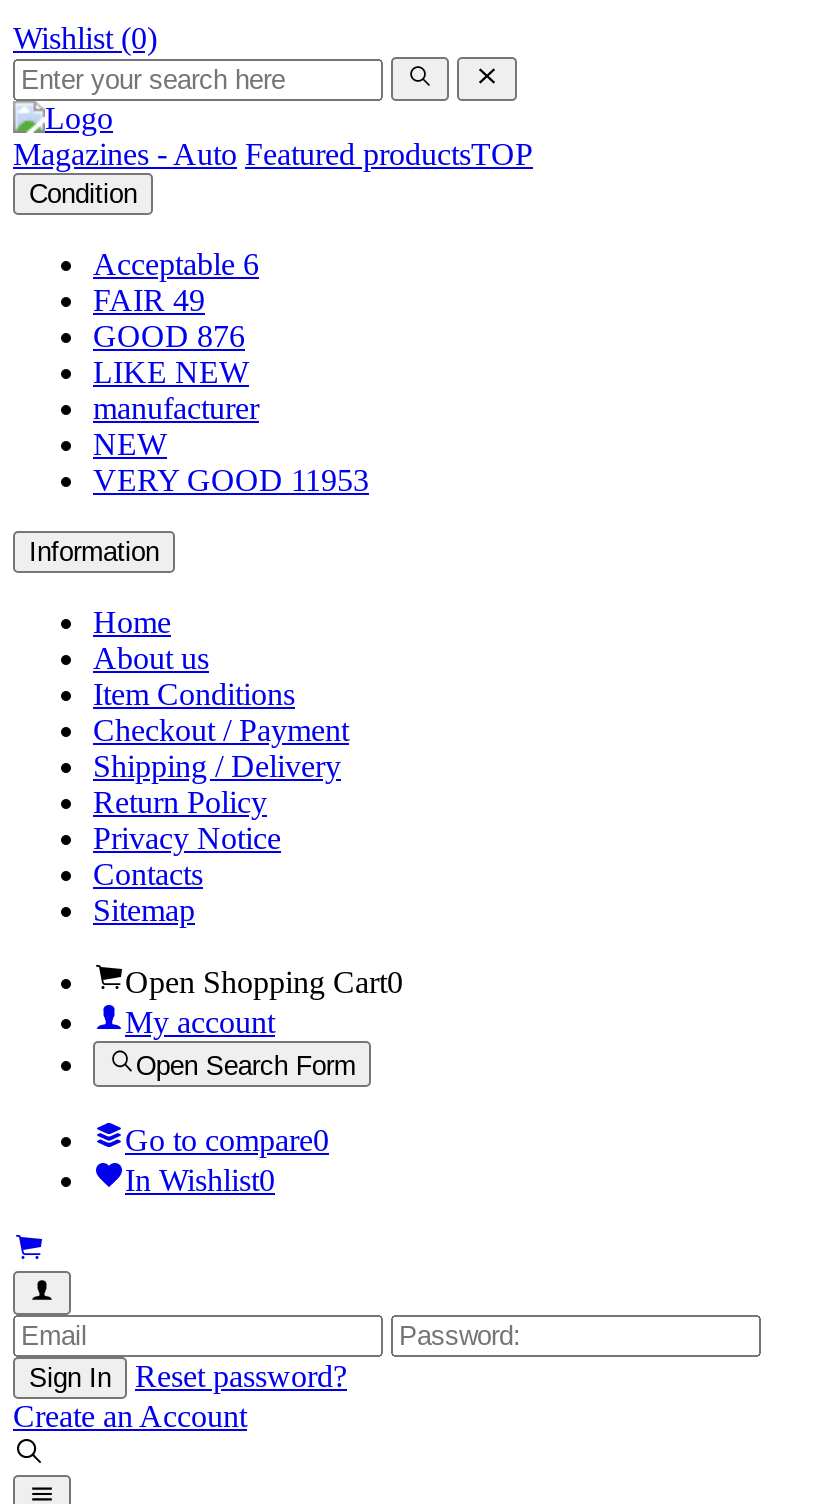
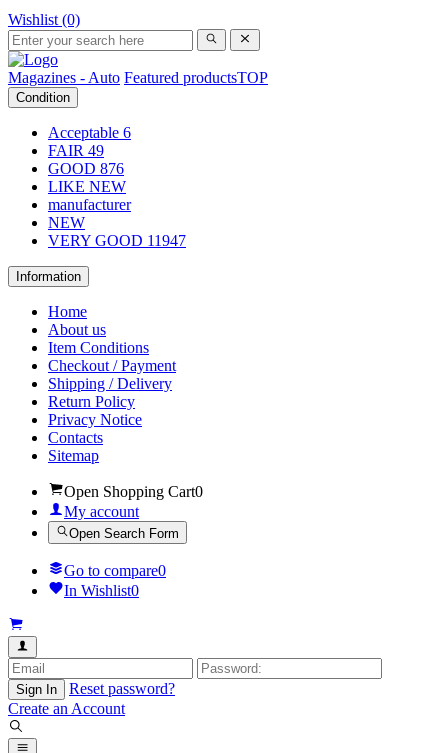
- VERY GOOD 11953
+ VERY GOOD 11947
